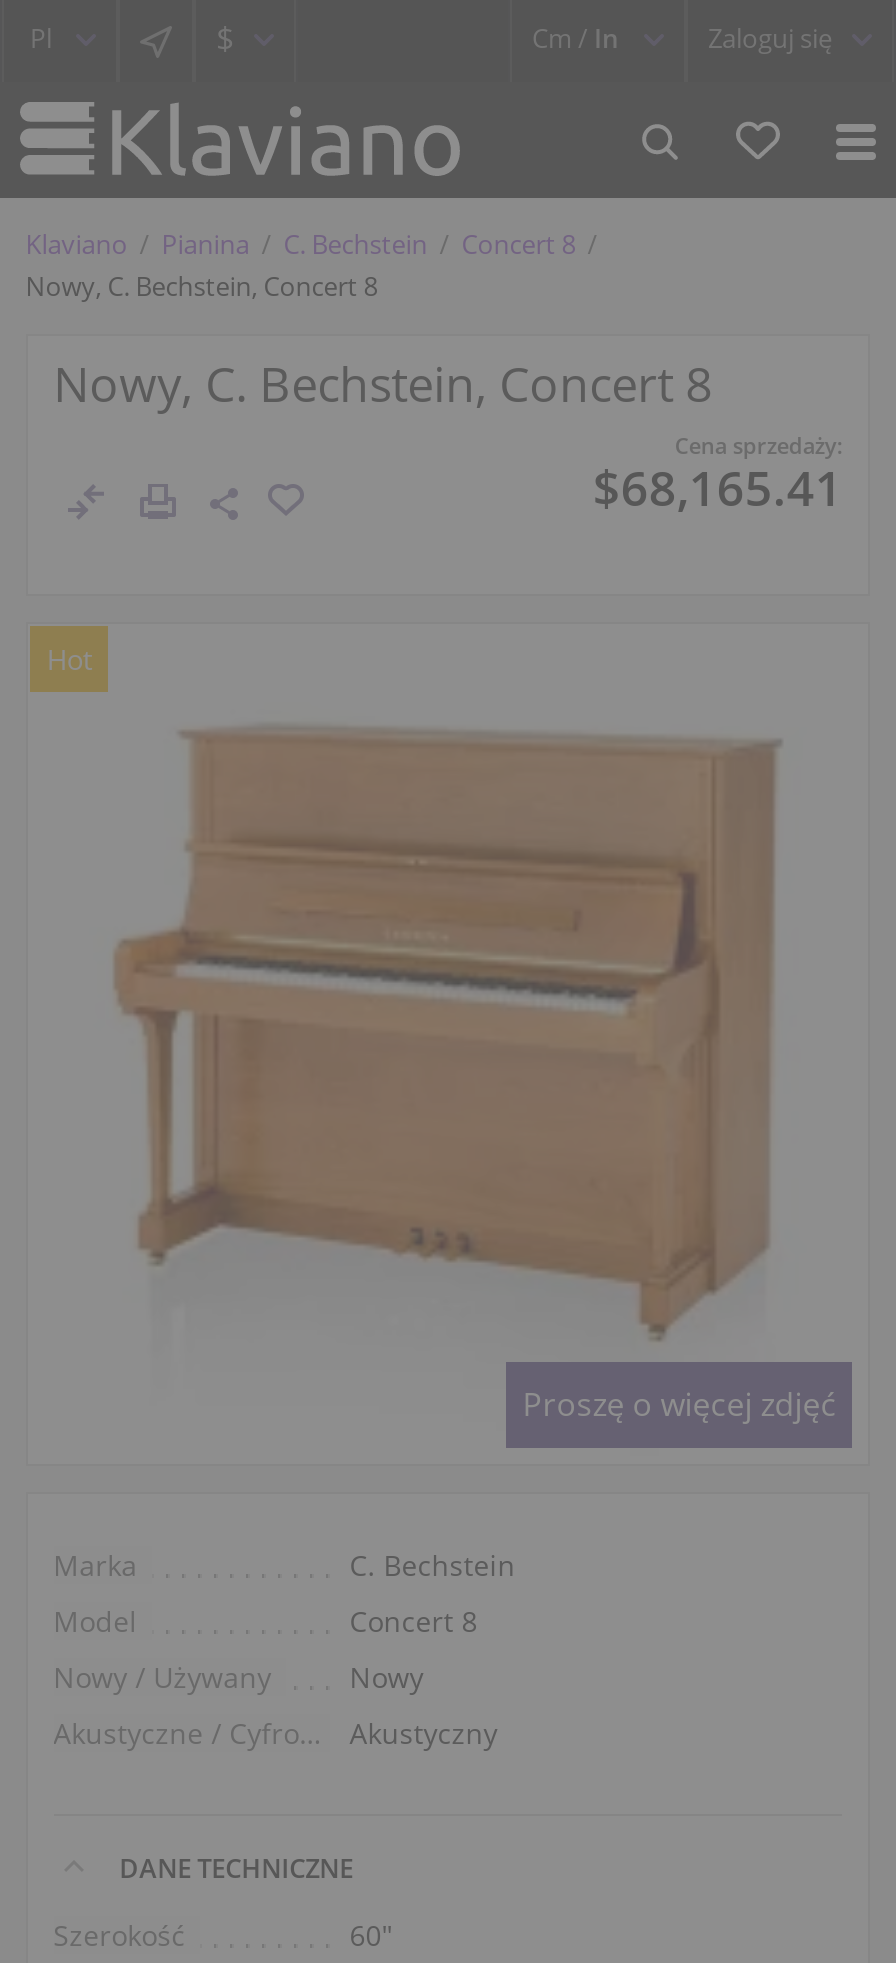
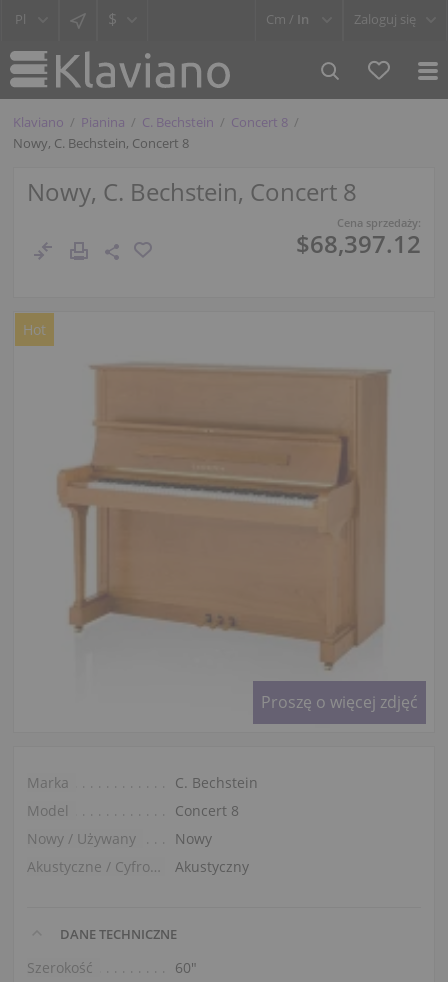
- $68,165.41
+ $68,397.12
